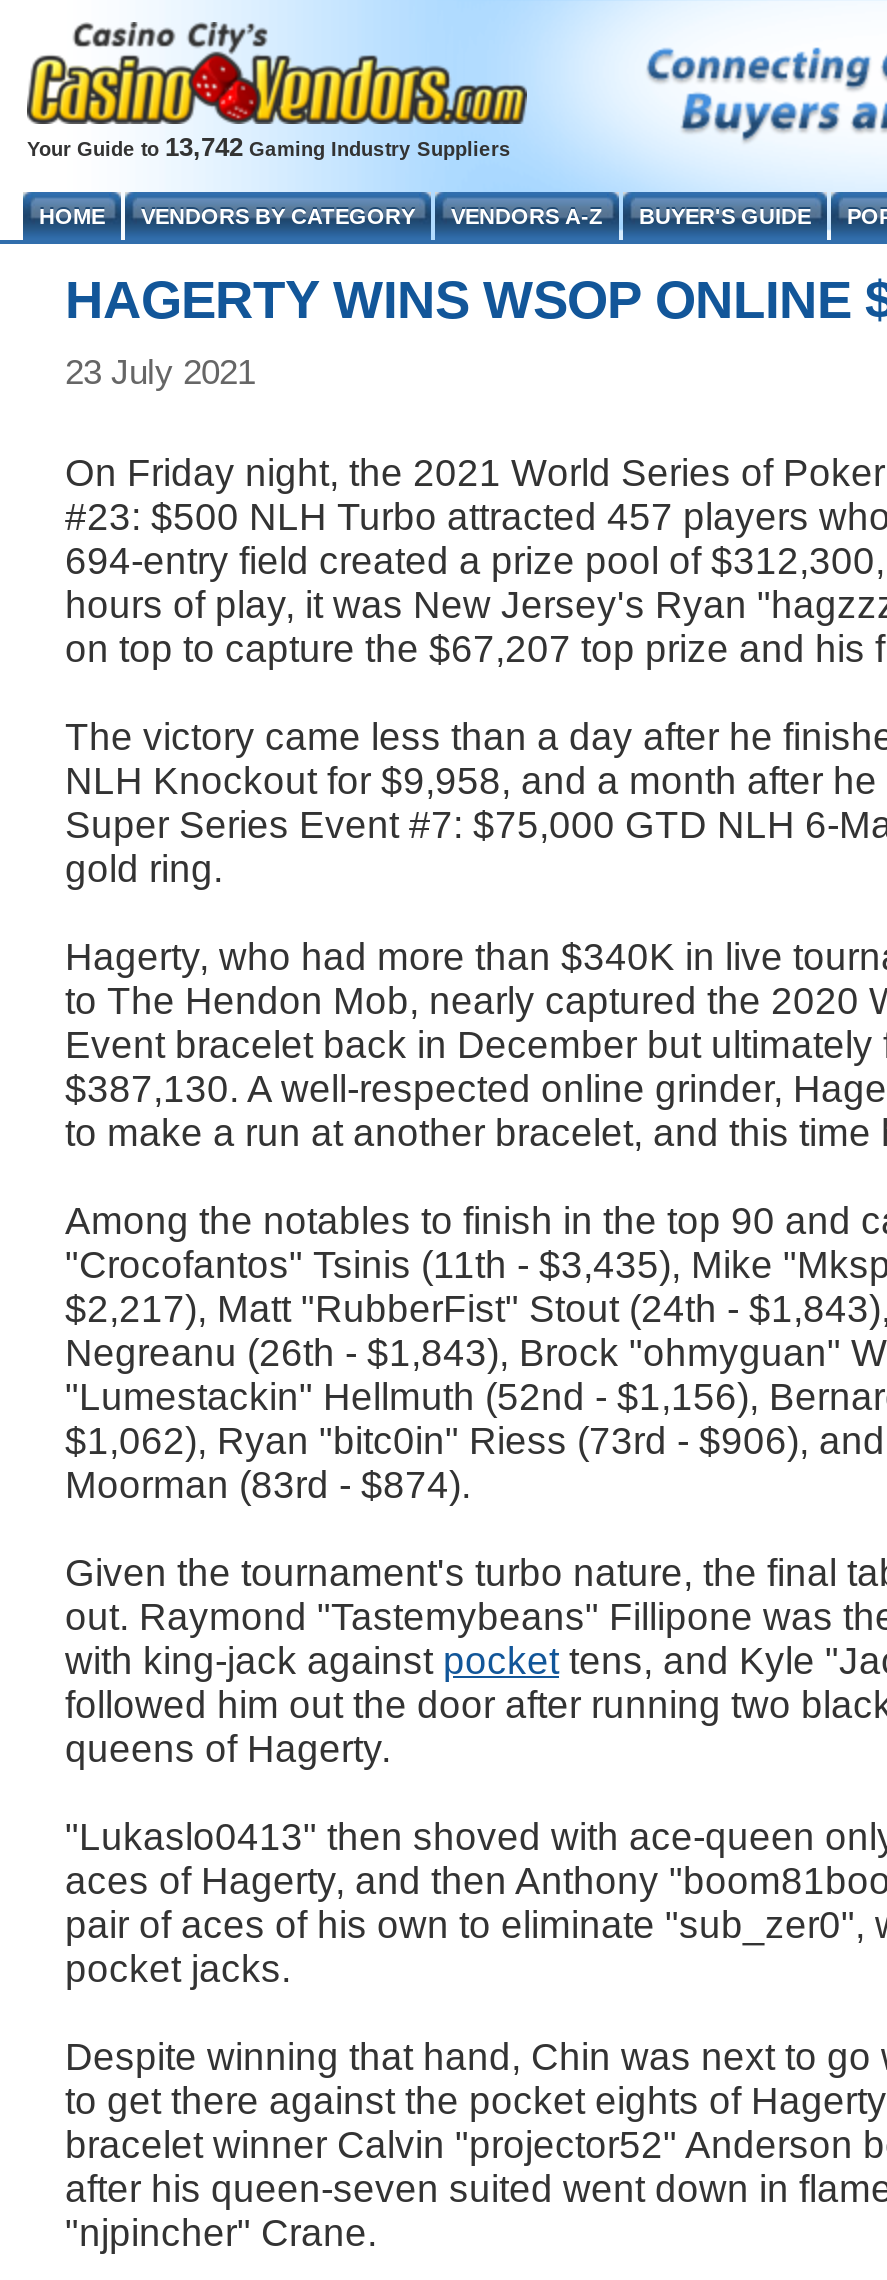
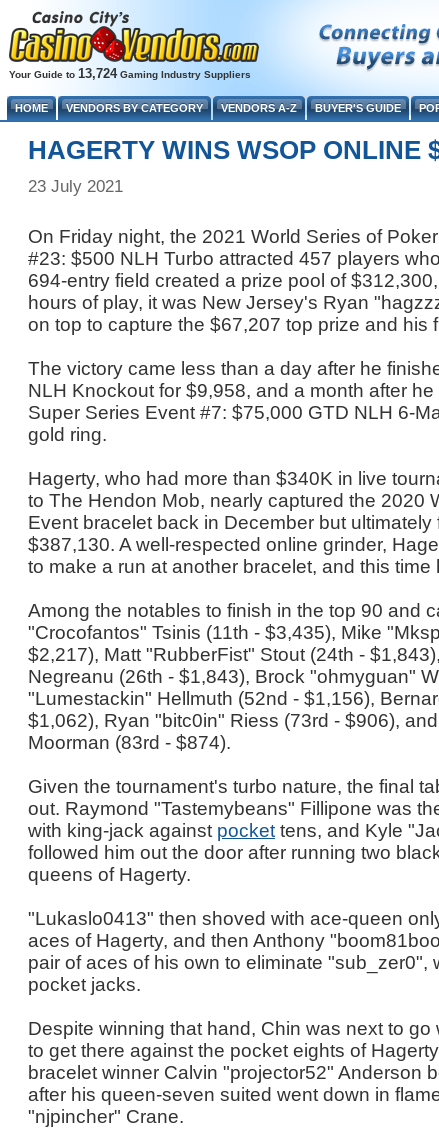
- Your Guide to 13,742 Gaming Industry Suppliers
+ Your Guide to 13,724 Gaming Industry Suppliers
